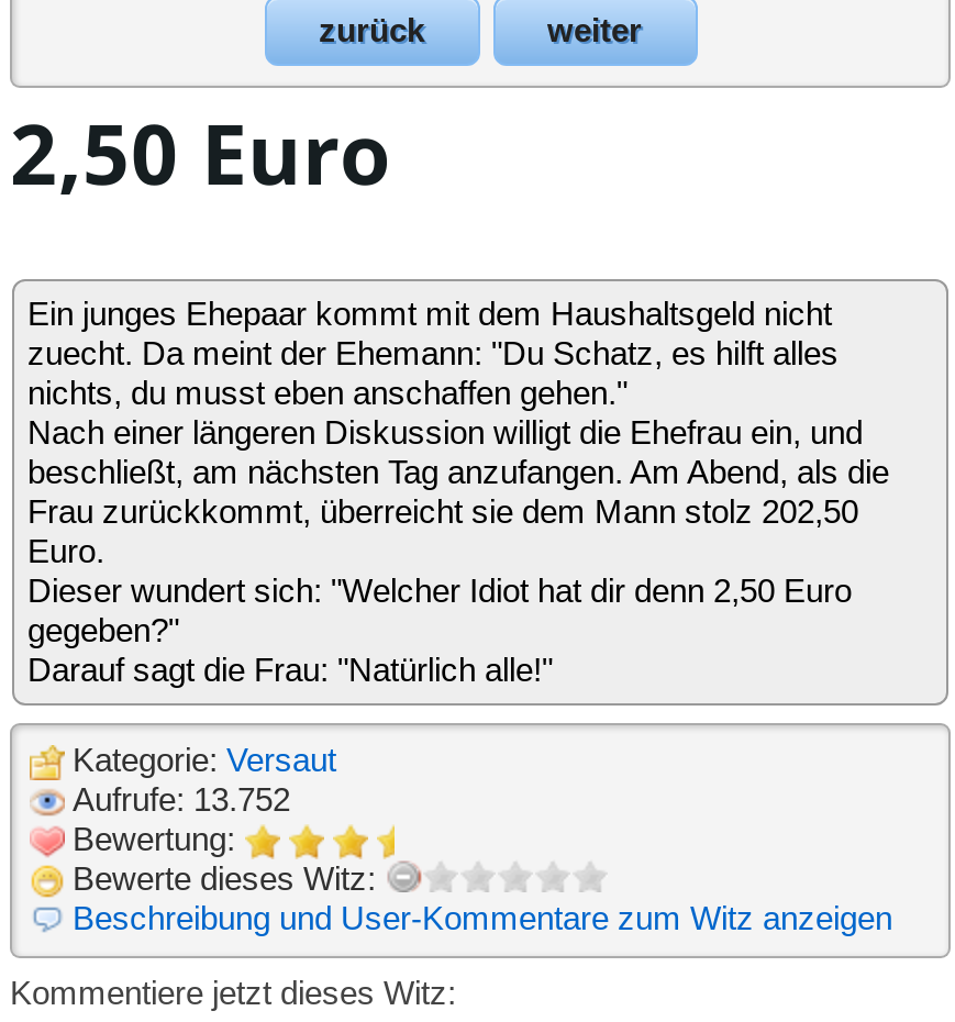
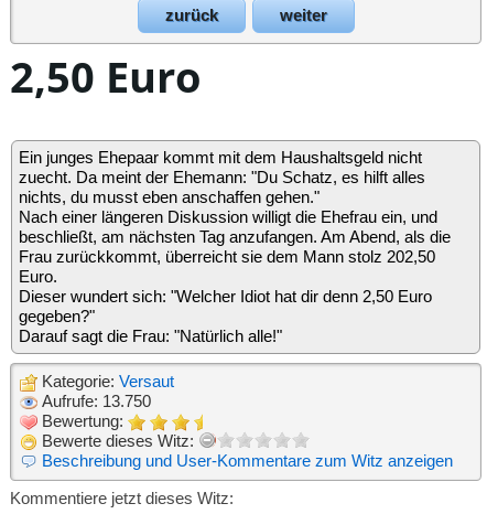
- Aufrufe: 13.752
+ Aufrufe: 13.750
